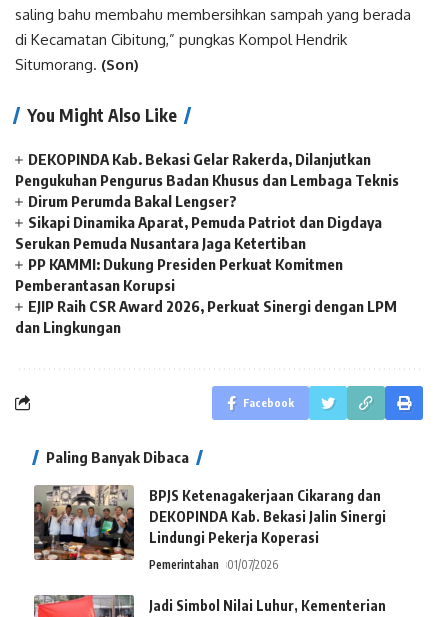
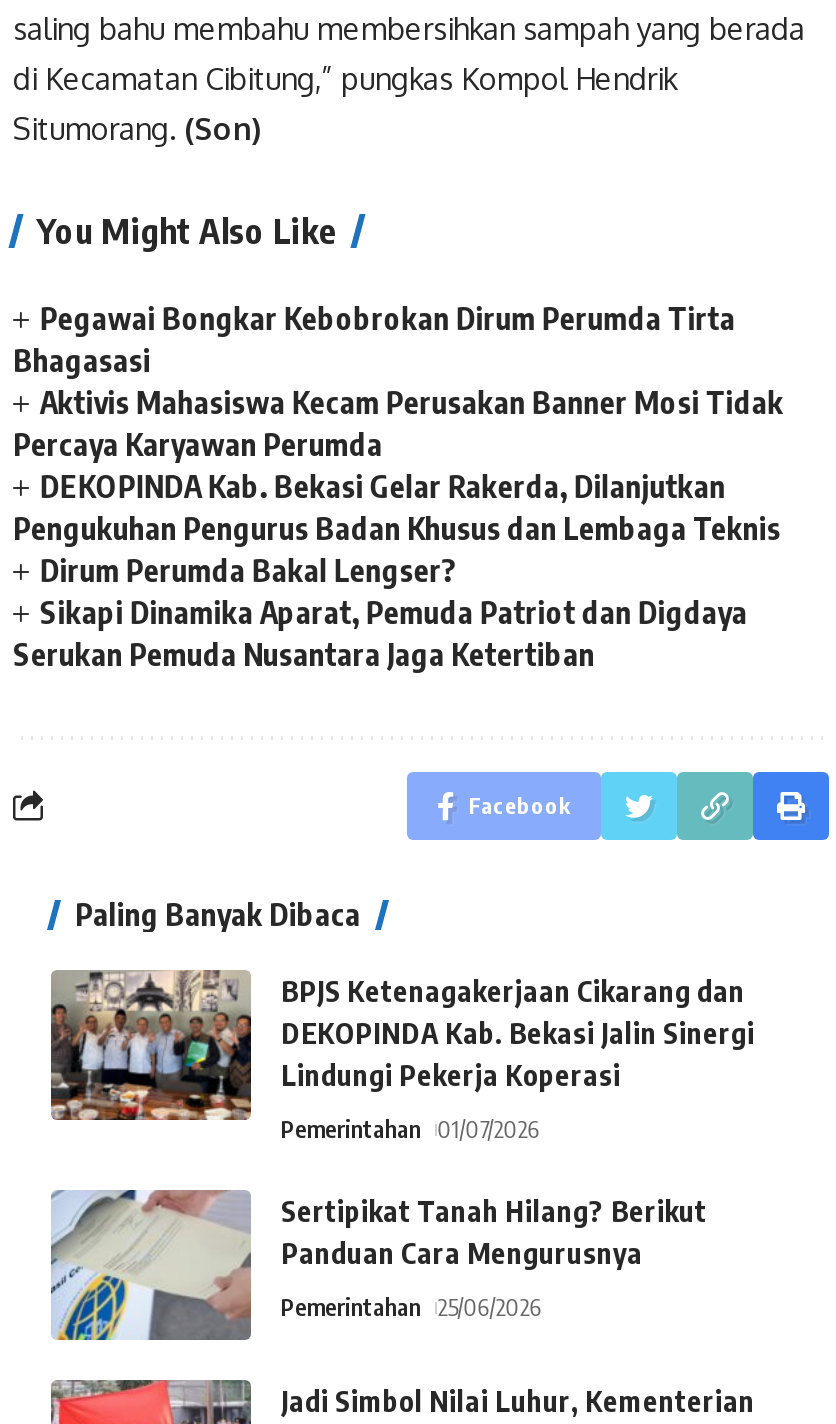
+ Pegawai Bongkar Kebobrokan Dirum Perumda Tirta
+ Bhagasasi
+ Aktivis Mahasiswa Kecam Perusakan Banner Mosi Tidak
+ Percaya Karyawan Perumda

- PP KAMMI: Dukung Presiden Perkuat Komitmen
- Pemberantasan Korupsi
- EJIP Raih CSR Award 2026, Perkuat Sinergi dengan LPM
- dan Lingkungan

+ [image]
+ Sertipikat Tanah Hilang? Berikut
+ Panduan Cara Mengurusnya
+ Pemerintahan 25/06/2026
